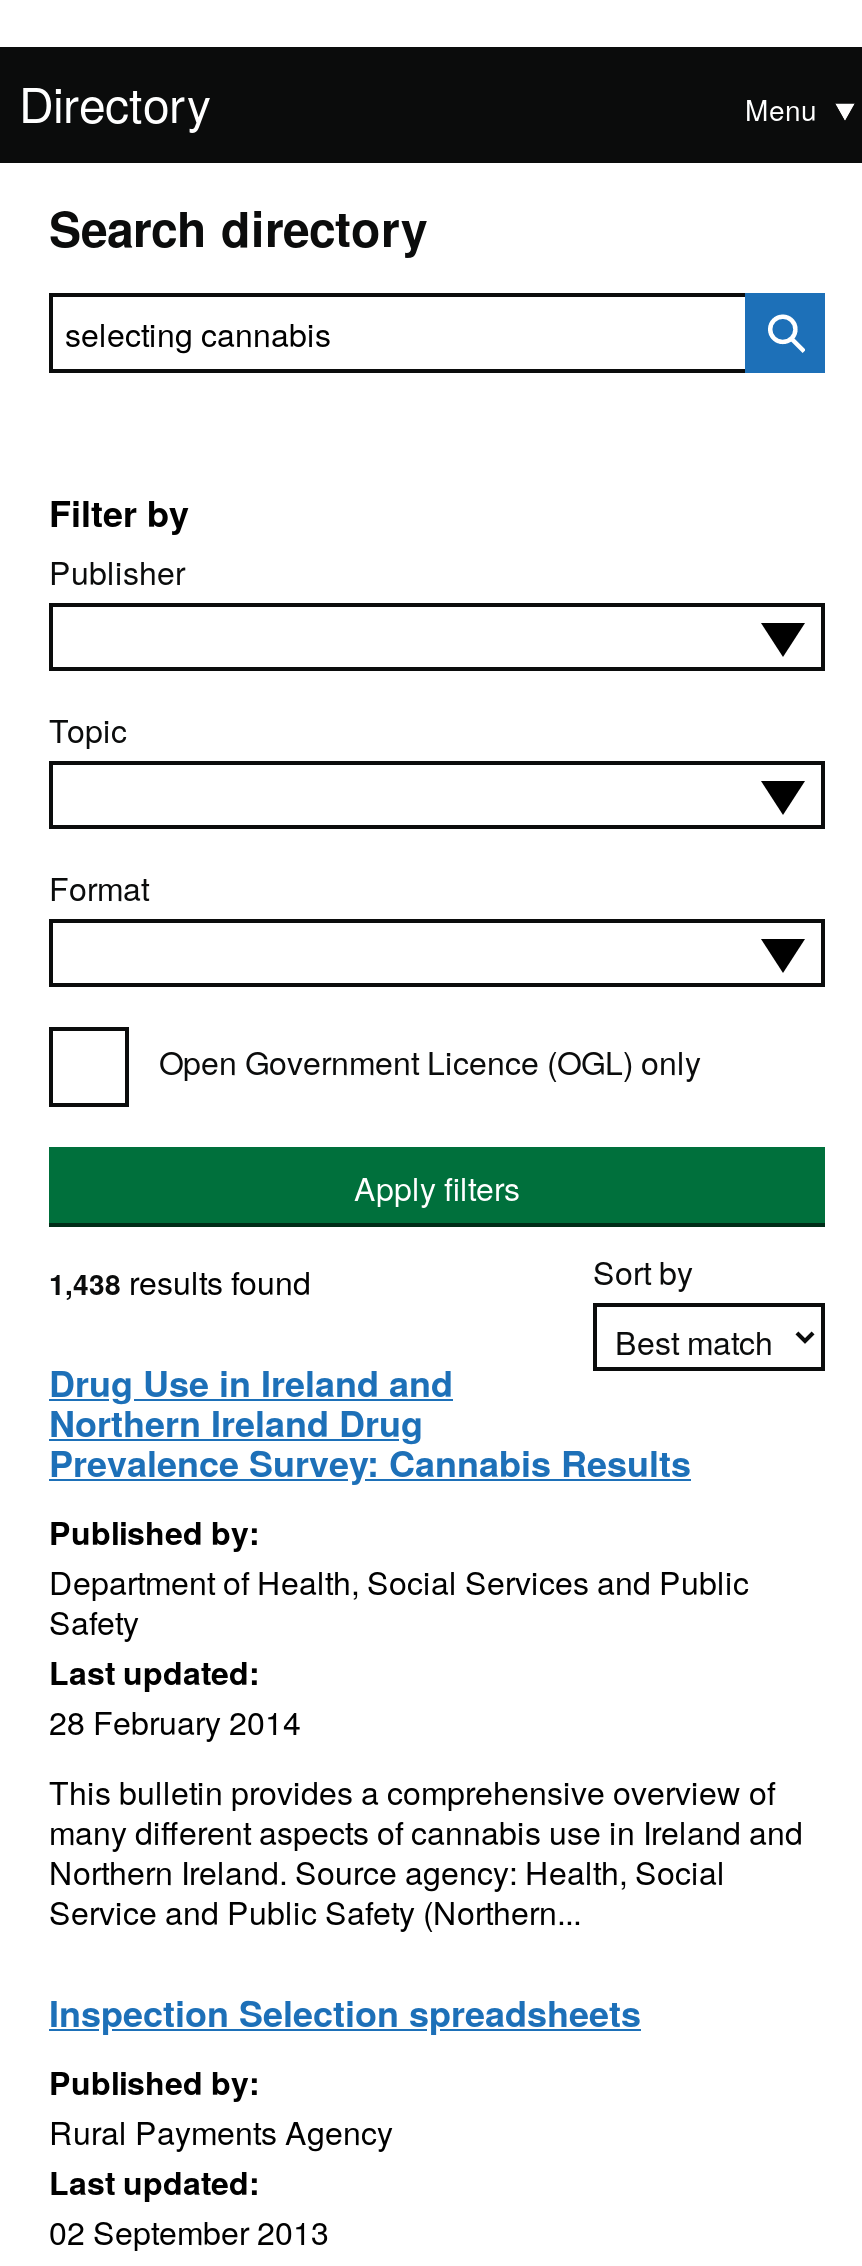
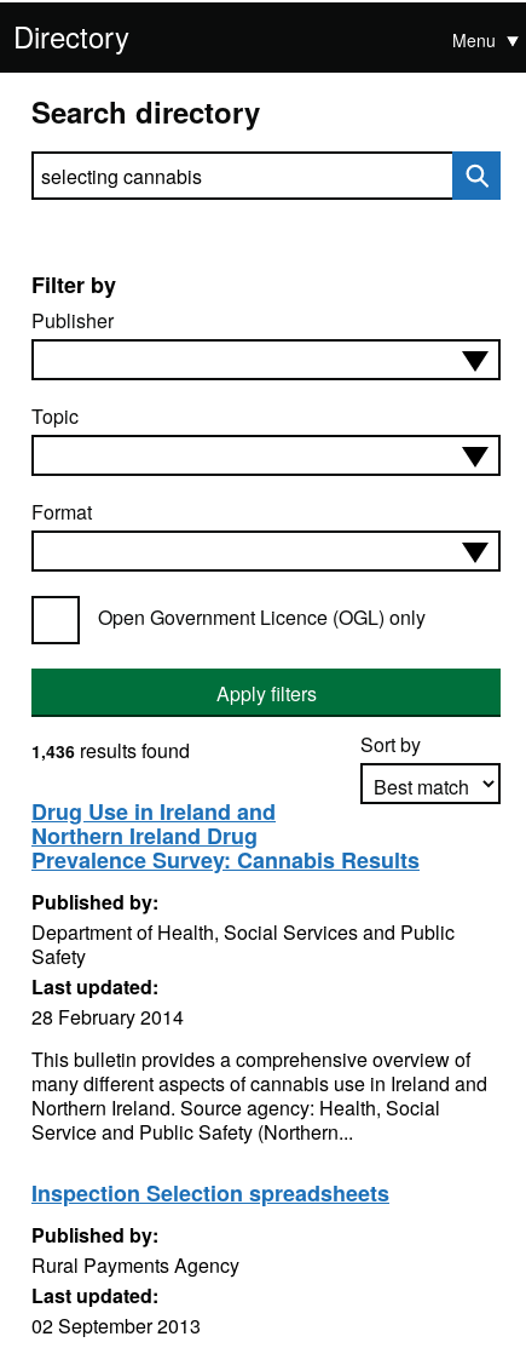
- 1,438 results found
+ 1,436 results found
